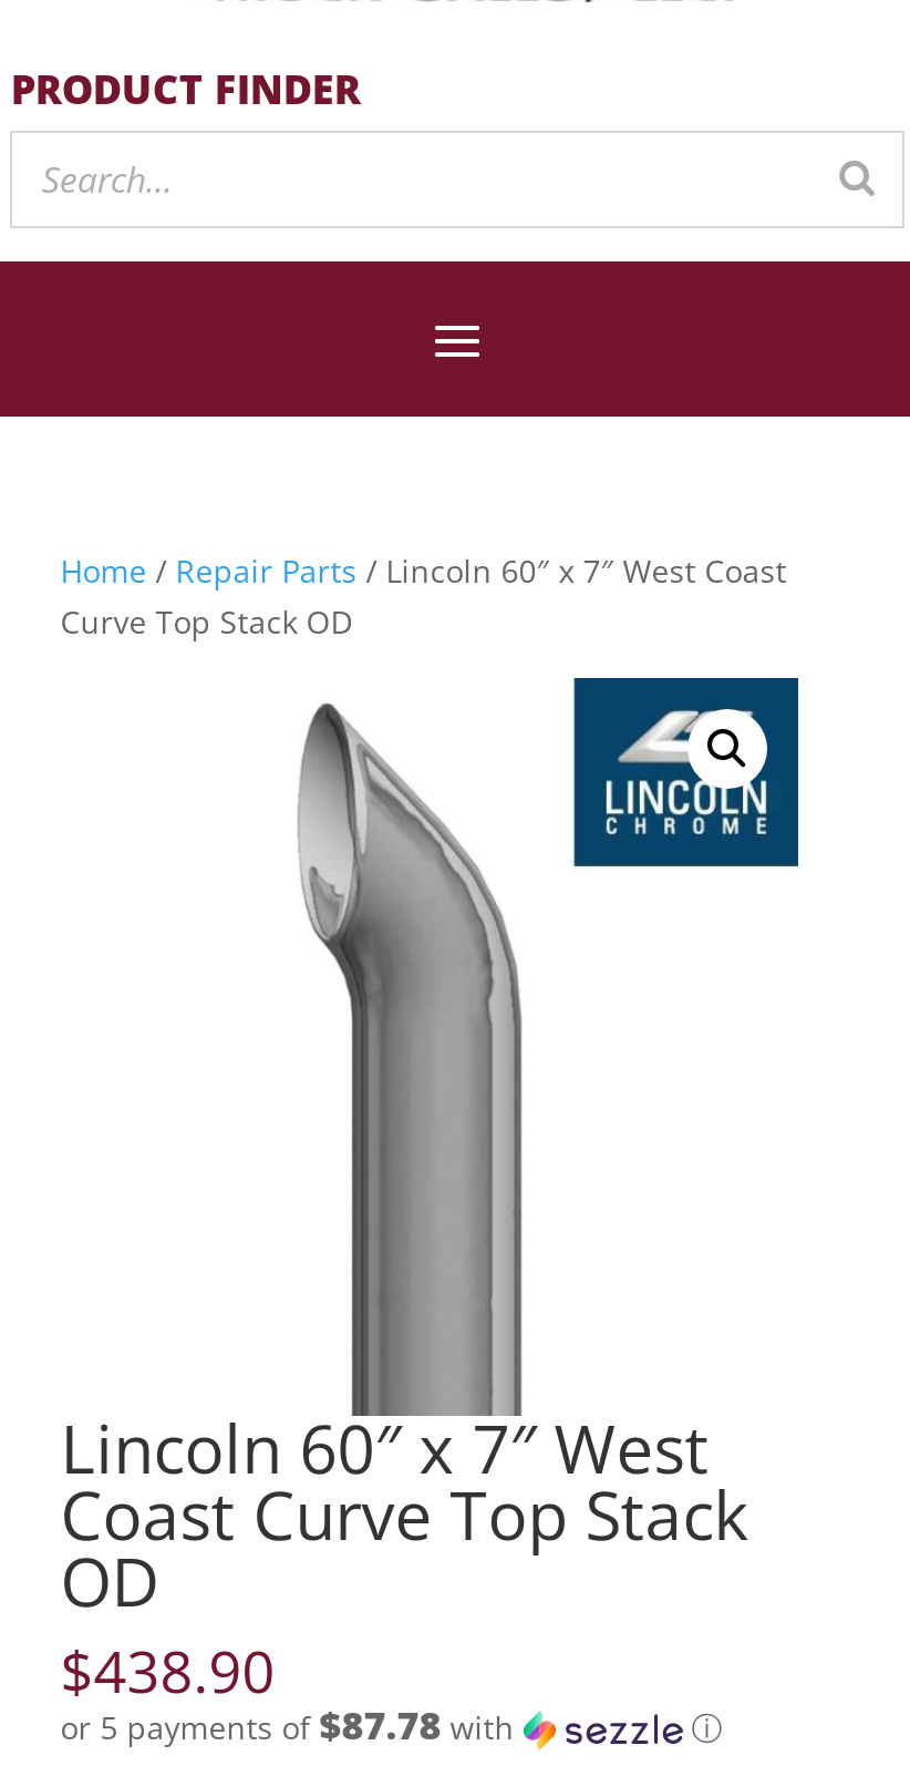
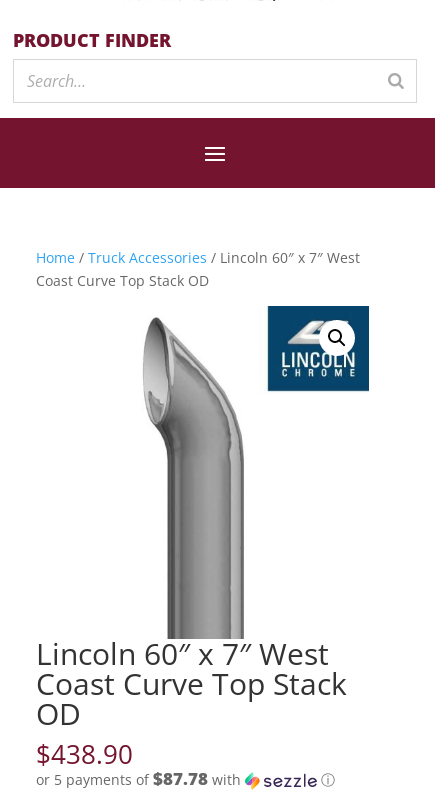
- Home / Repair Parts / Lincoln 60″ x 7″ West Coast
- Curve Top Stack OD
+ Home / Truck Accessories / Lincoln 60″ x 7″ West
+ Coast Curve Top Stack OD
